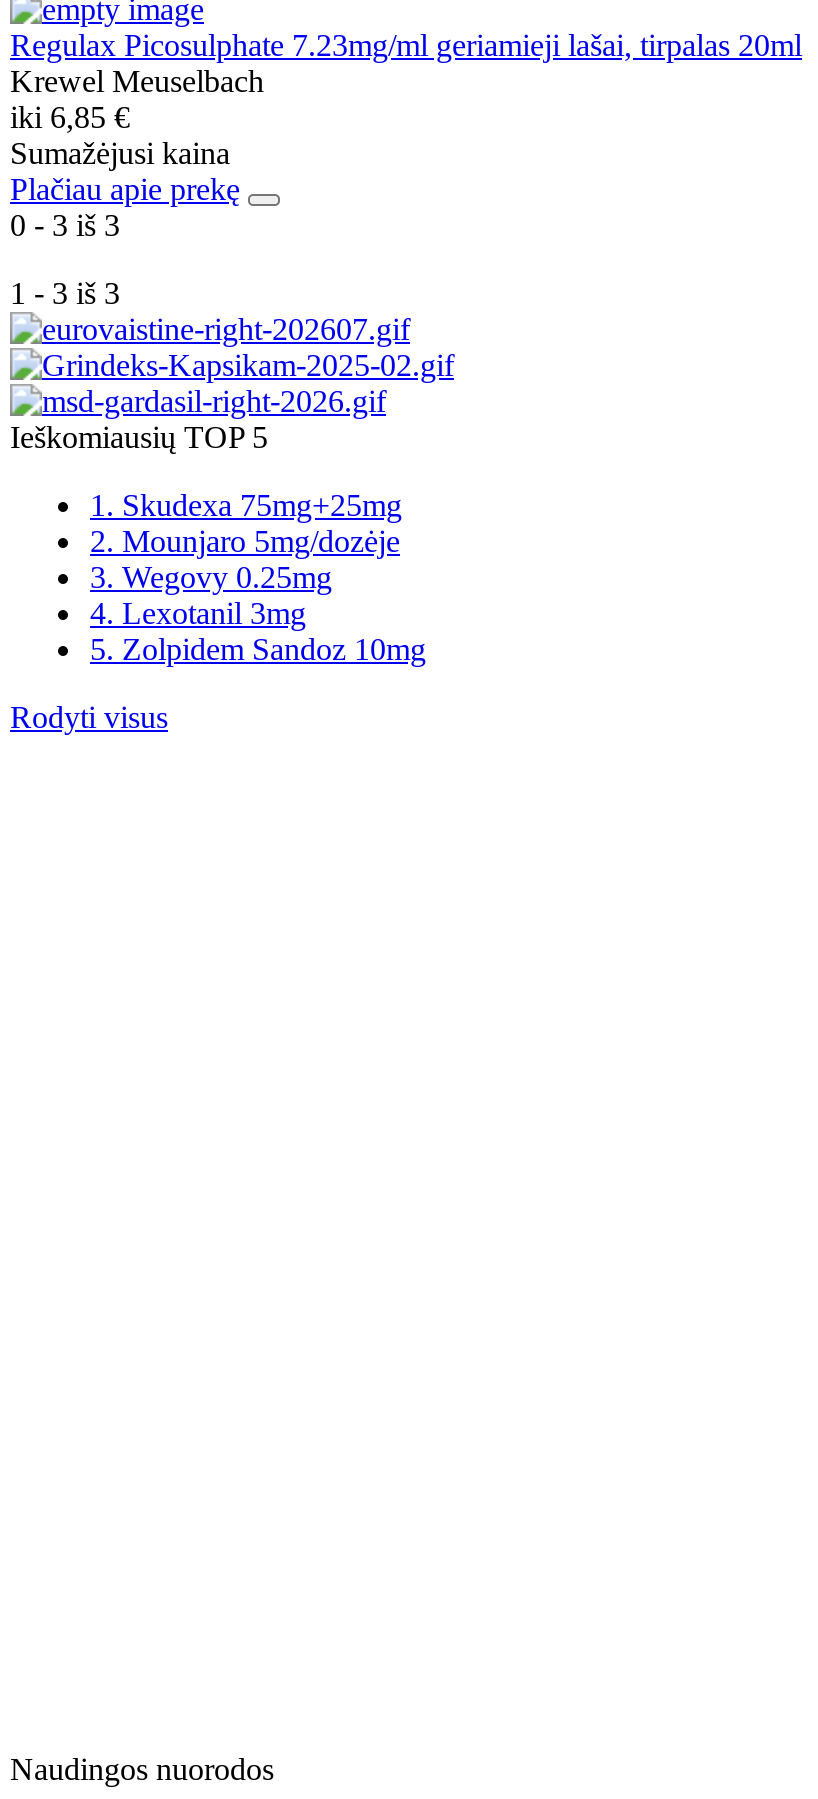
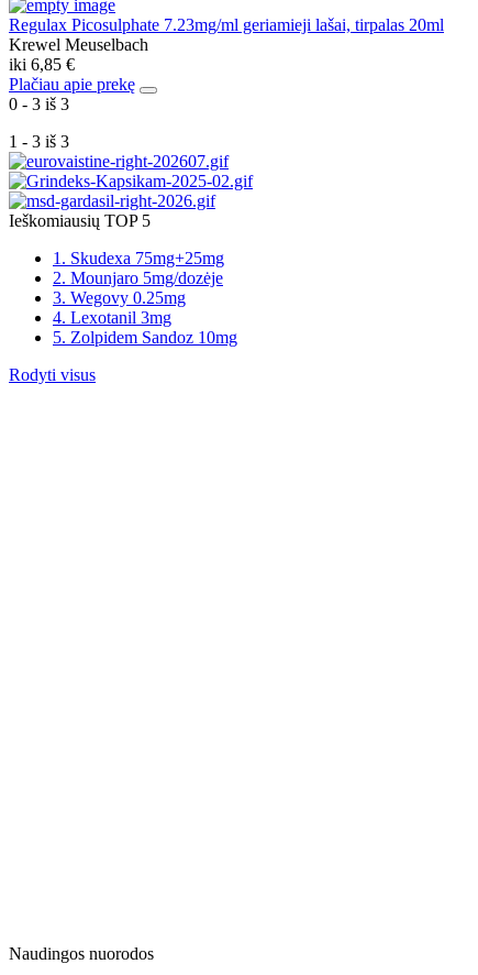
- Sumažėjusi kaina
